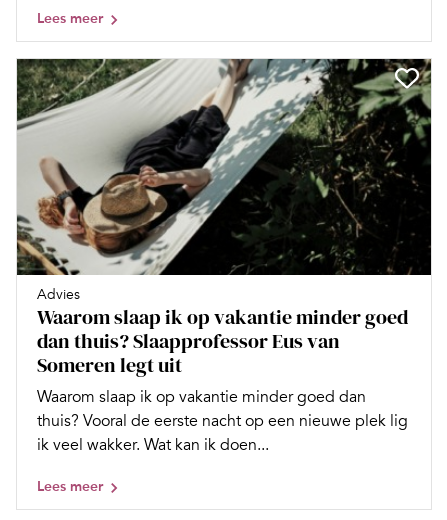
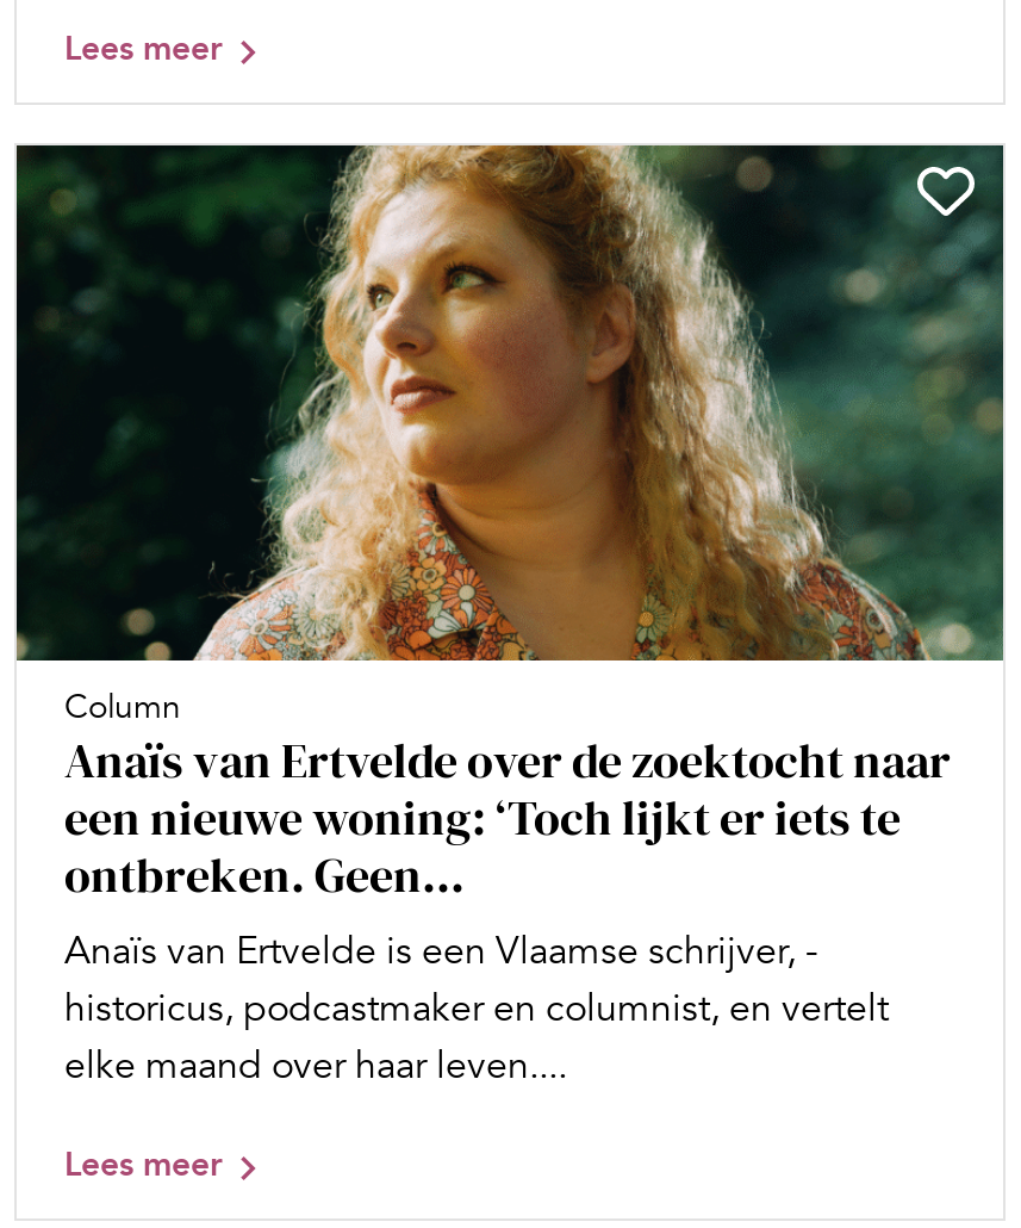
- [image]
- Advies
- Waarom slaap ik op vakantie minder goed
- dan thuis? Slaapprofessor Eus van
- Someren legt uit
- Waarom slaap ik op vakantie minder goed dan
- thuis? Vooral de eerste nacht op een nieuwe plek lig
- ik veel wakker. Wat kan ik doen...
+ [image]
+ Column
+ Anaïs van Ertvelde over de zoektocht naar
+ een nieuwe woning: ‘Toch lijkt er iets te
+ ontbreken. Geen...
+ Anaïs van Ertvelde is een Vlaamse schrijver,
+ historicus, podcastmaker en columnist, en vertelt
+ elke maand over haar leven....
